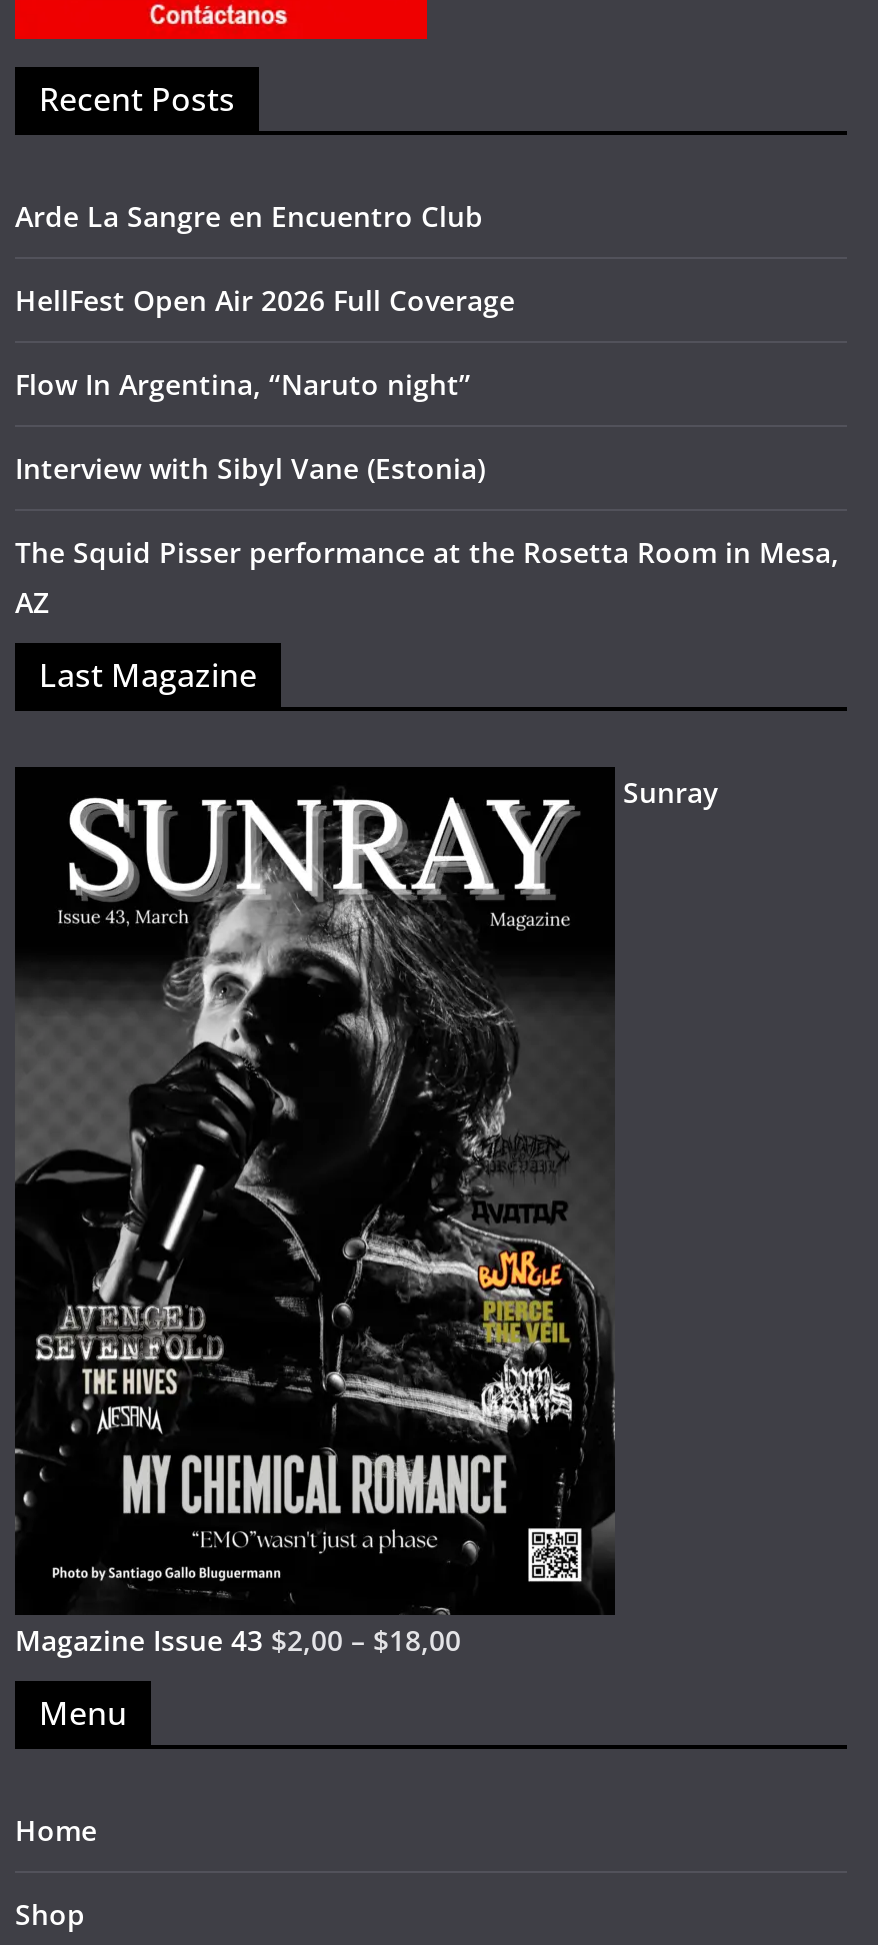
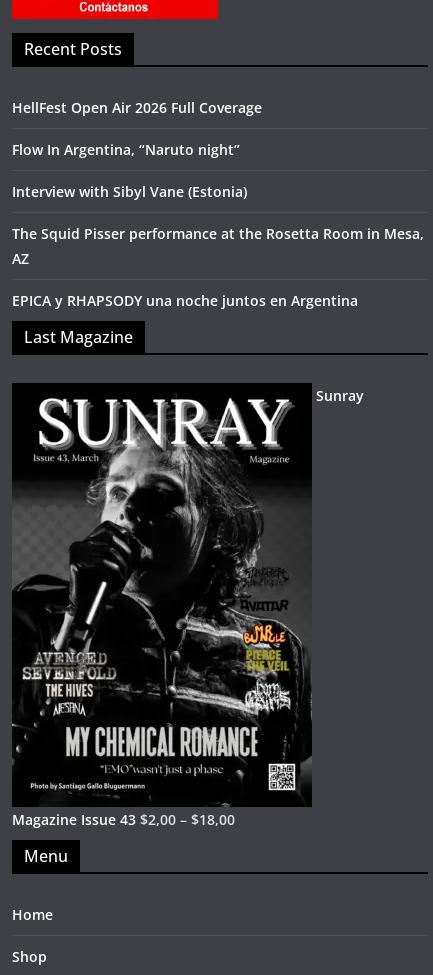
- Arde La Sangre en Encuentro Club

moved up: HellFest Open Air 2026 Full Coverage | Flow In Argentina, “Naruto night” | Interview with Sibyl Vane (Estonia) | The Squid Pisser performance at the Rosetta Room in Mesa, | AZ

+ EPICA y RHAPSODY una noche juntos en Argentina
